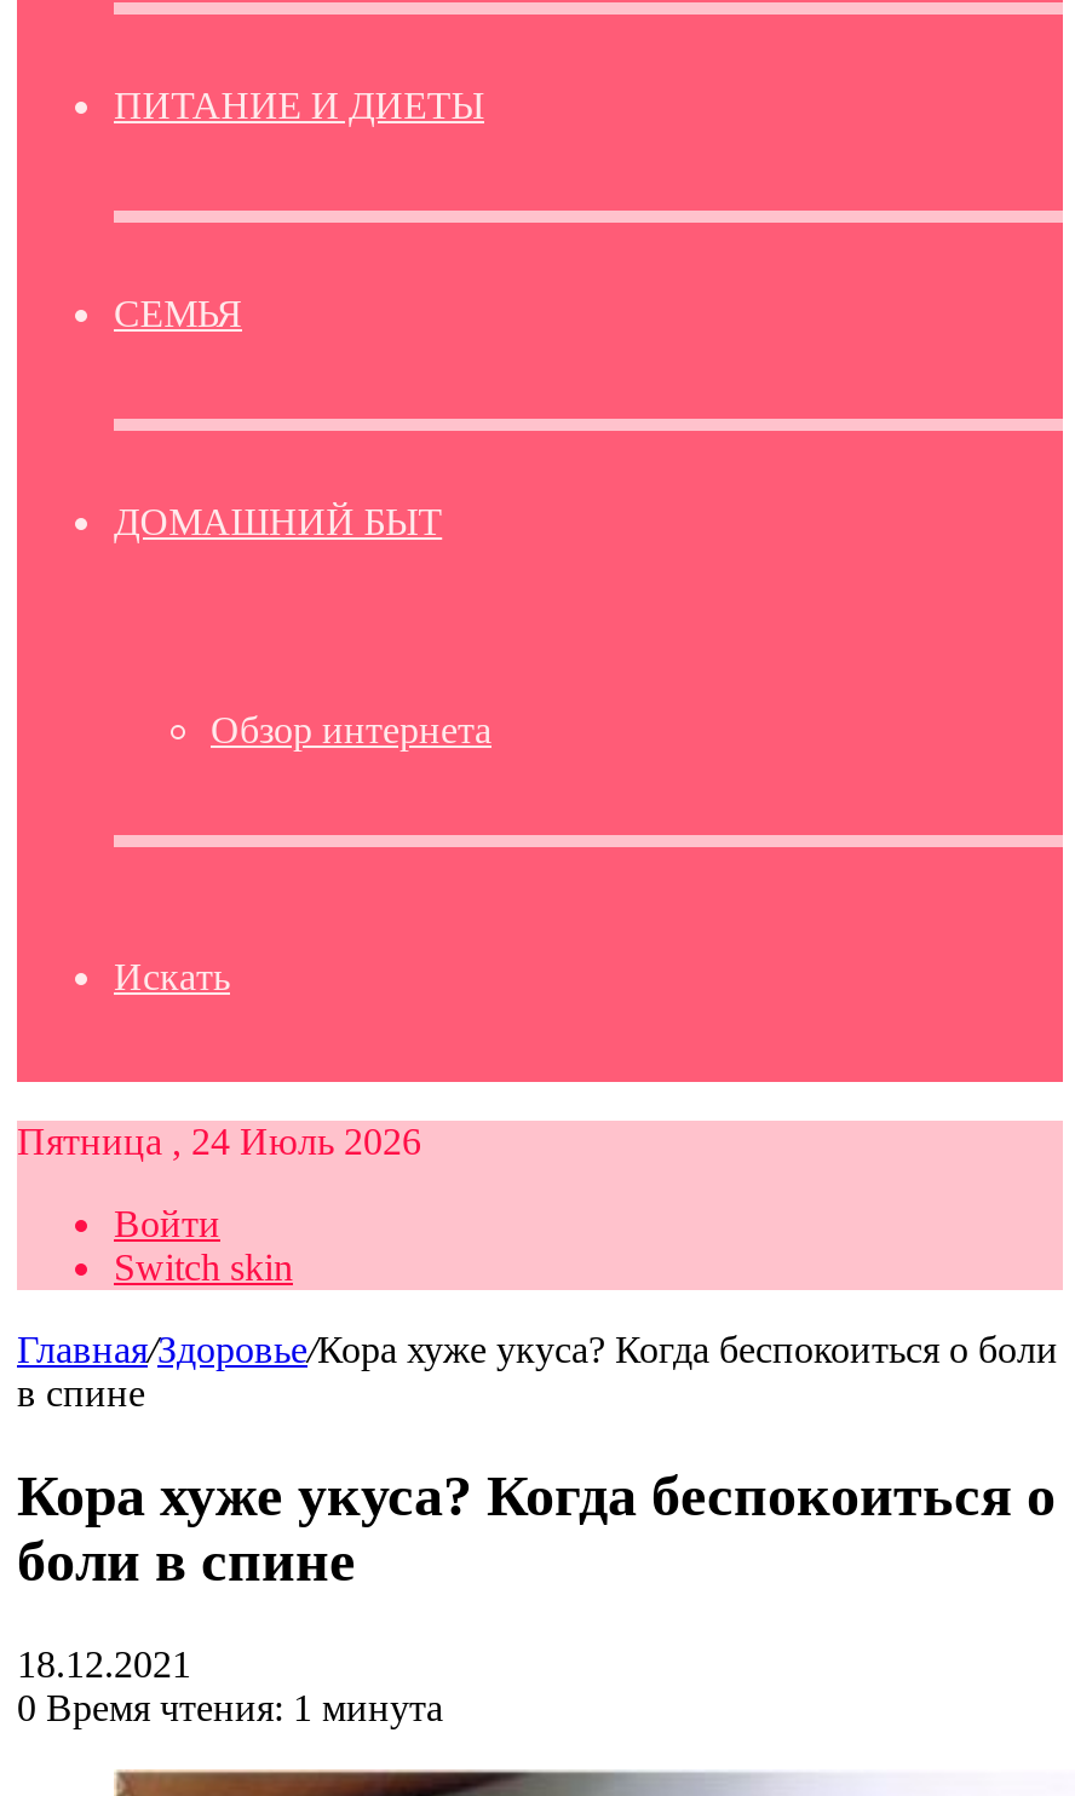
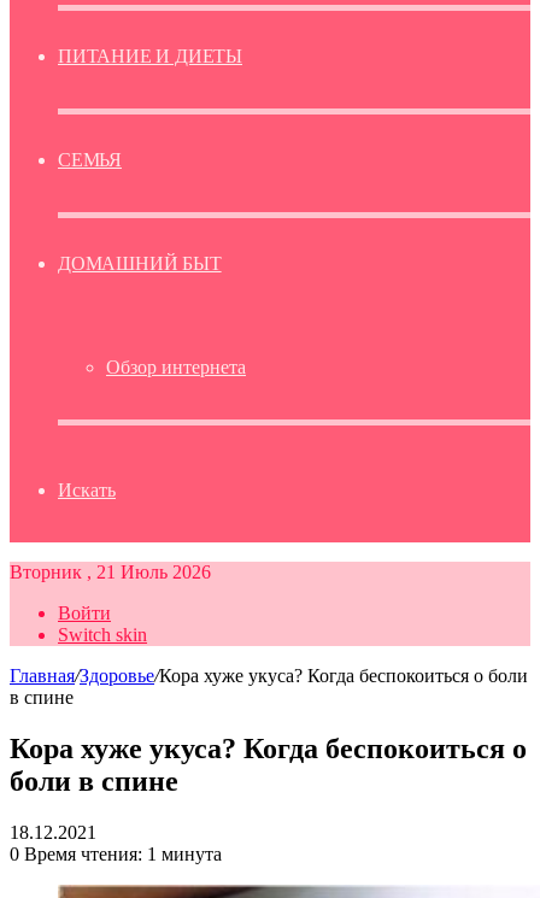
- Пятница , 24 Июль 2026
+ Вторник , 21 Июль 2026
